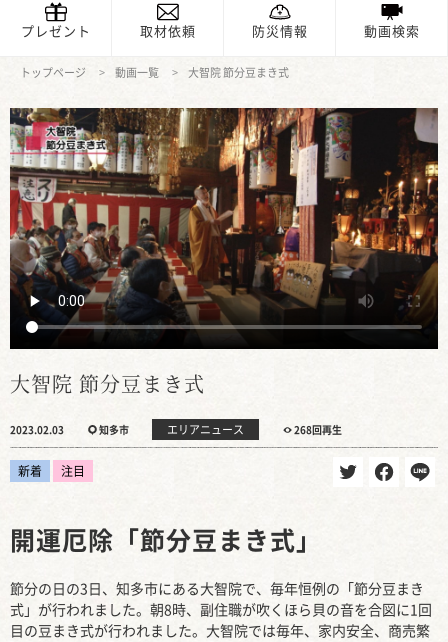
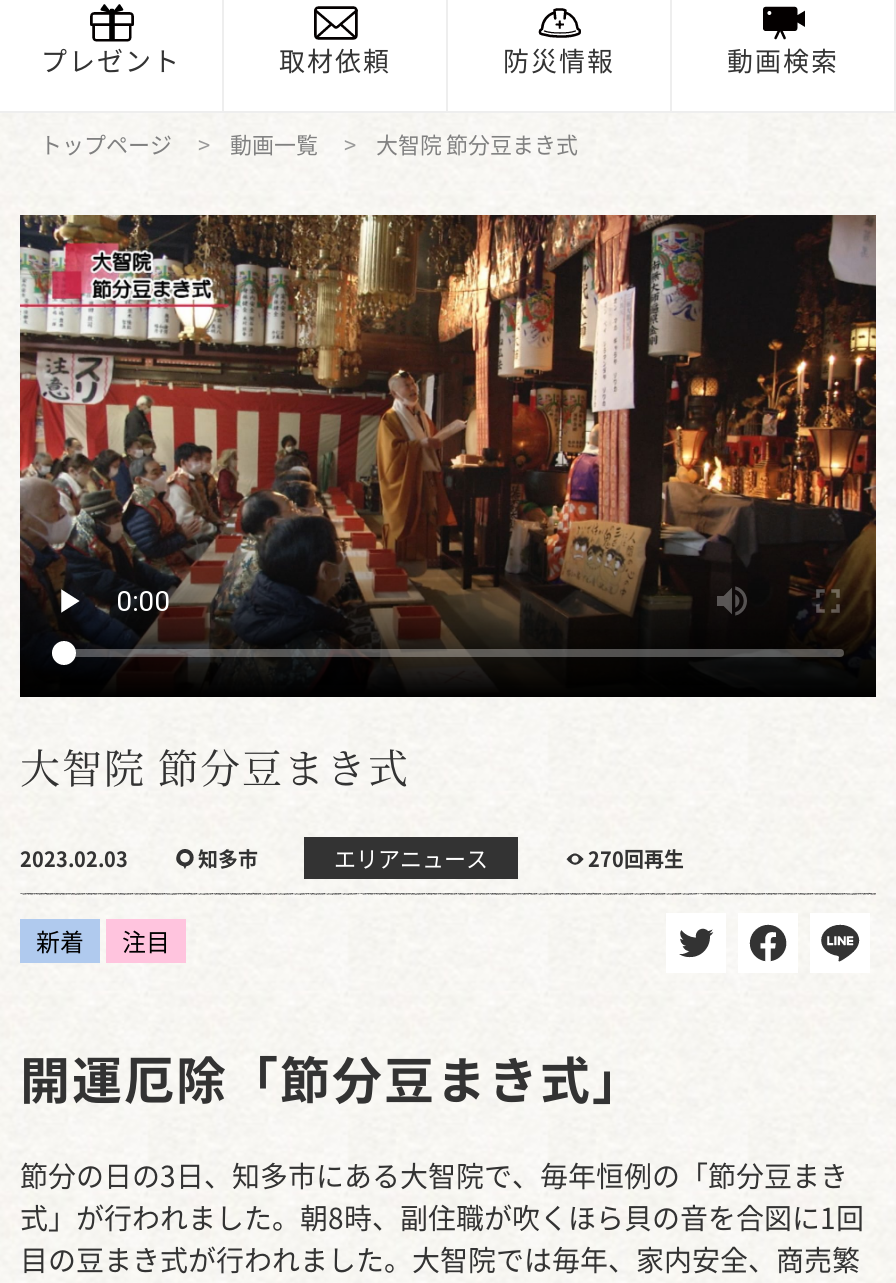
- 268回再生
+ 270回再生
